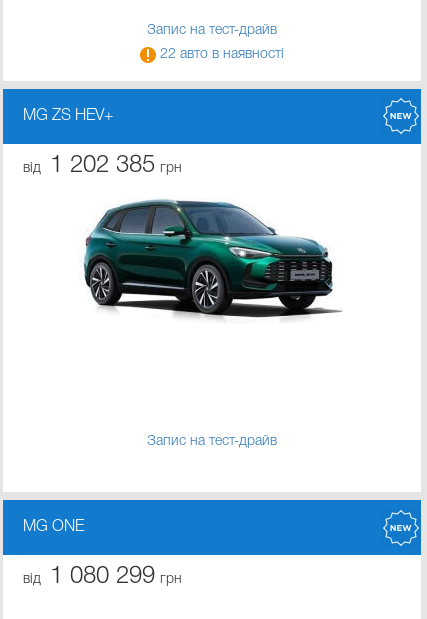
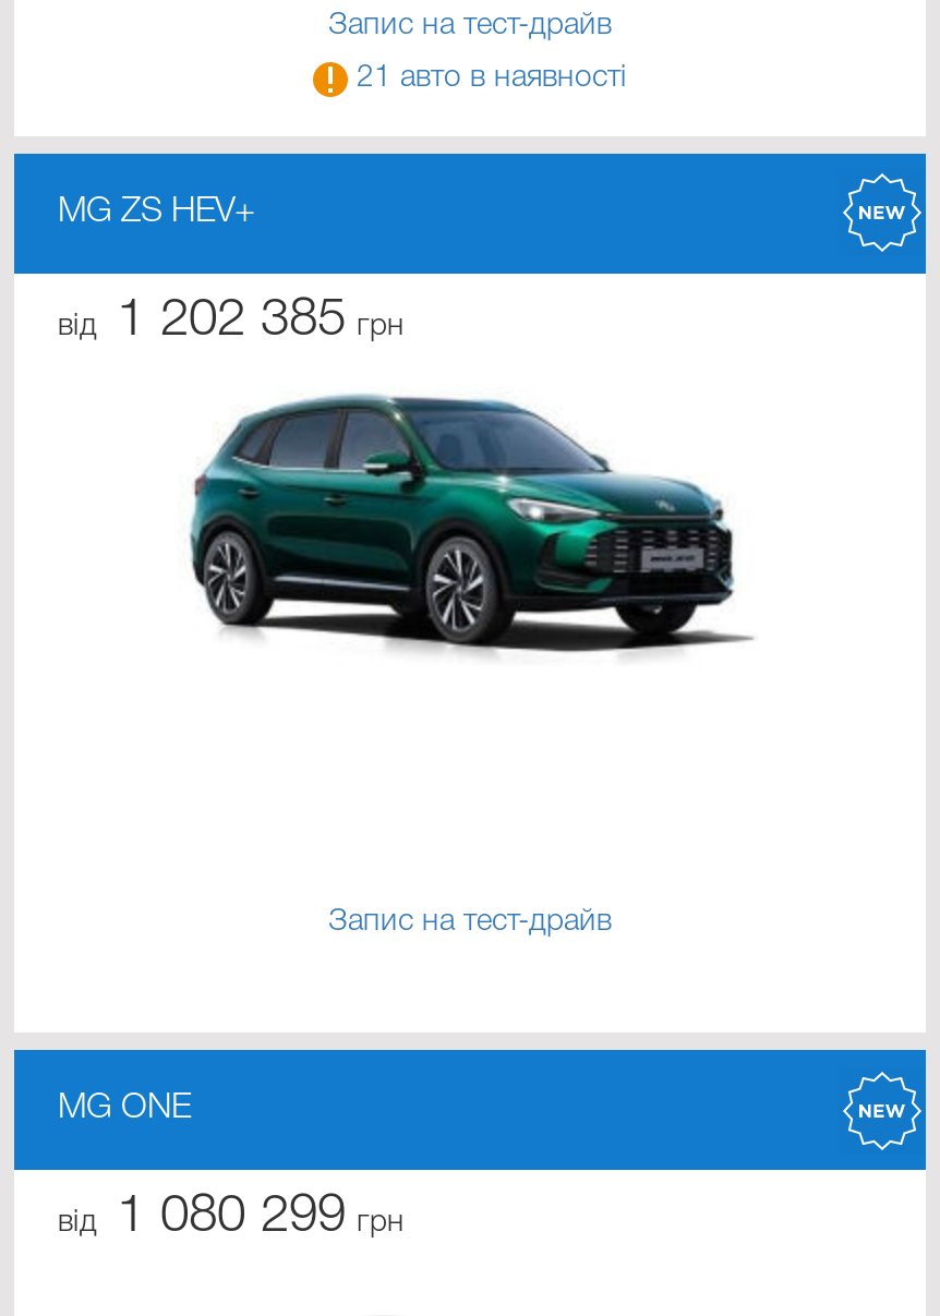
- 22 авто в наявності
+ 21 авто в наявності
